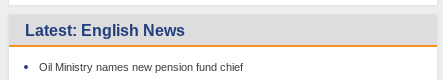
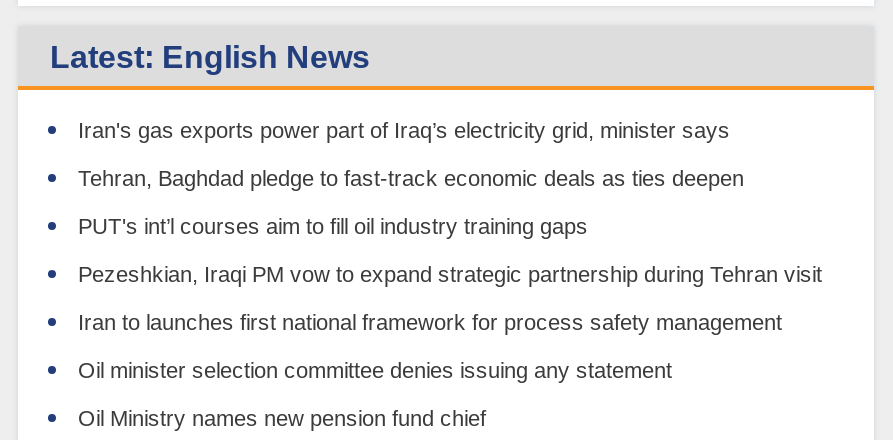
+ Iran's gas exports power part of Iraq’s electricity grid, minister says
+ Tehran, Baghdad pledge to fast-track economic deals as ties deepen
+ PUT's int’l courses aim to fill oil industry training gaps
+ Pezeshkian, Iraqi PM vow to expand strategic partnership during Tehran visit
+ Iran to launches first national framework for process safety management
+ Oil minister selection committee denies issuing any statement
